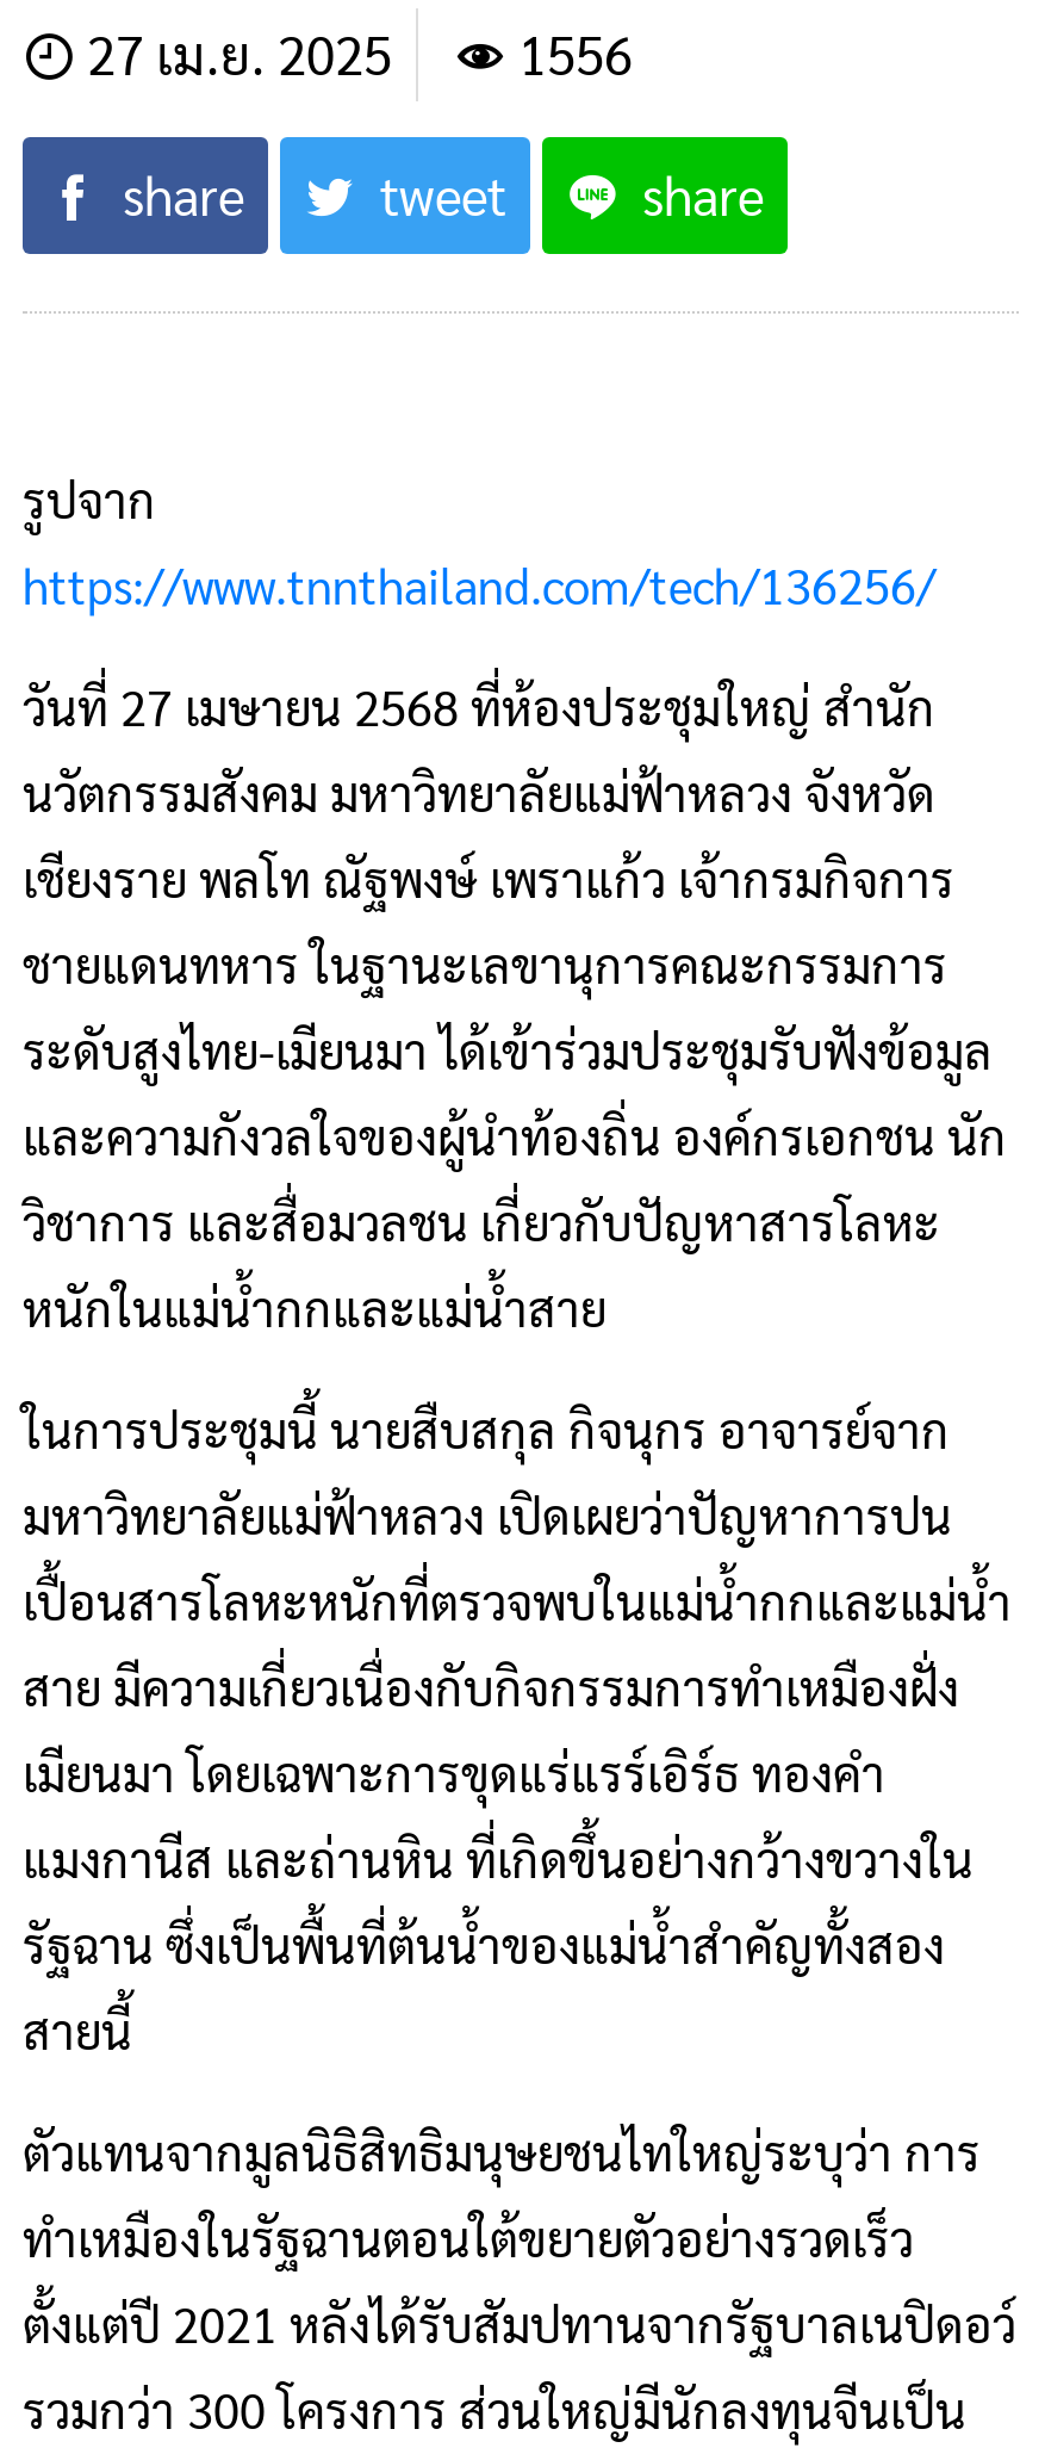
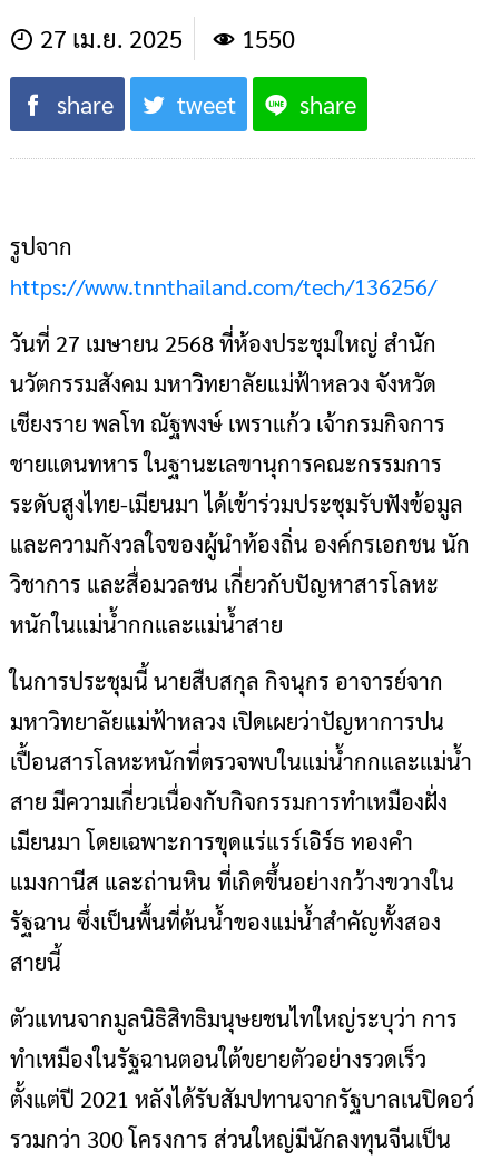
- 27 เม.ย. 2025 1556
+ 27 เม.ย. 2025 1550
